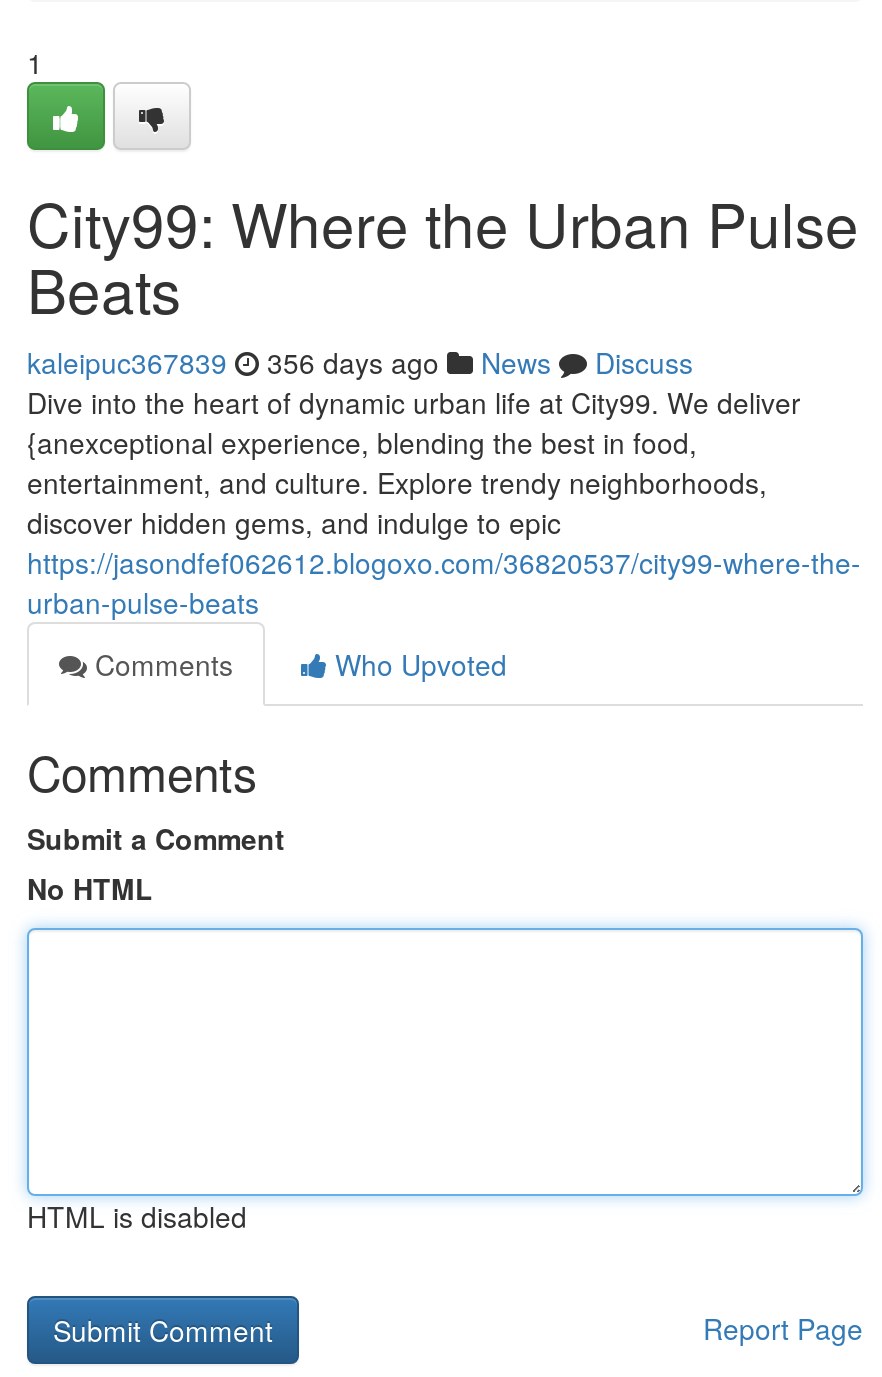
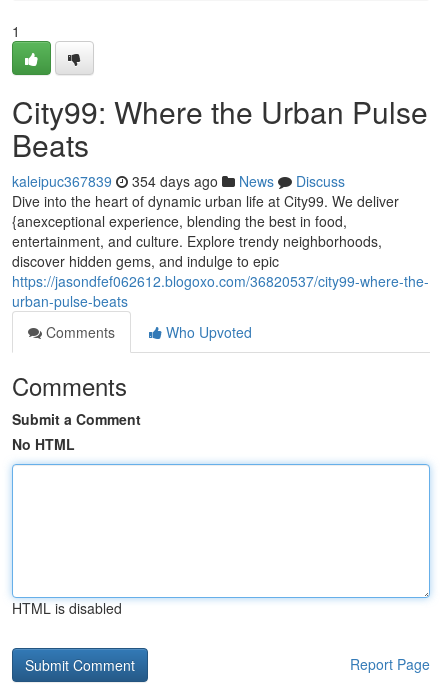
- kaleipuc367839 356 days ago News Discuss
+ kaleipuc367839 354 days ago News Discuss
